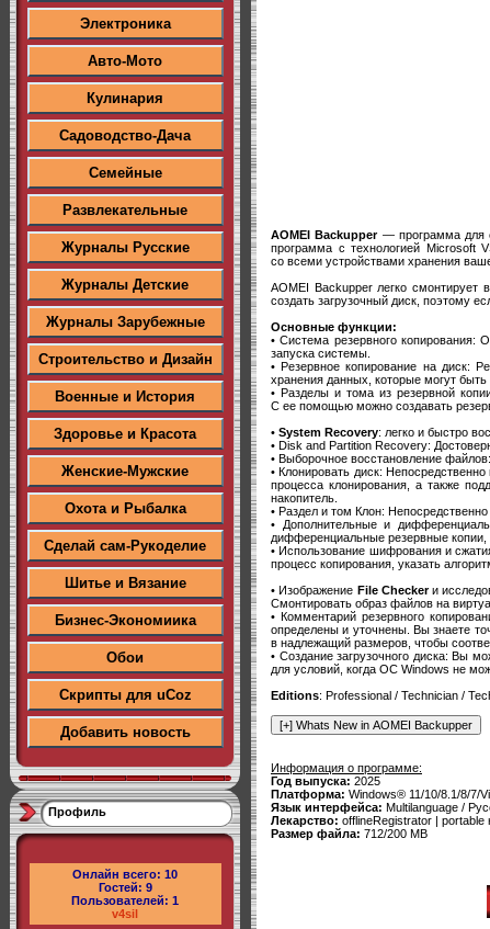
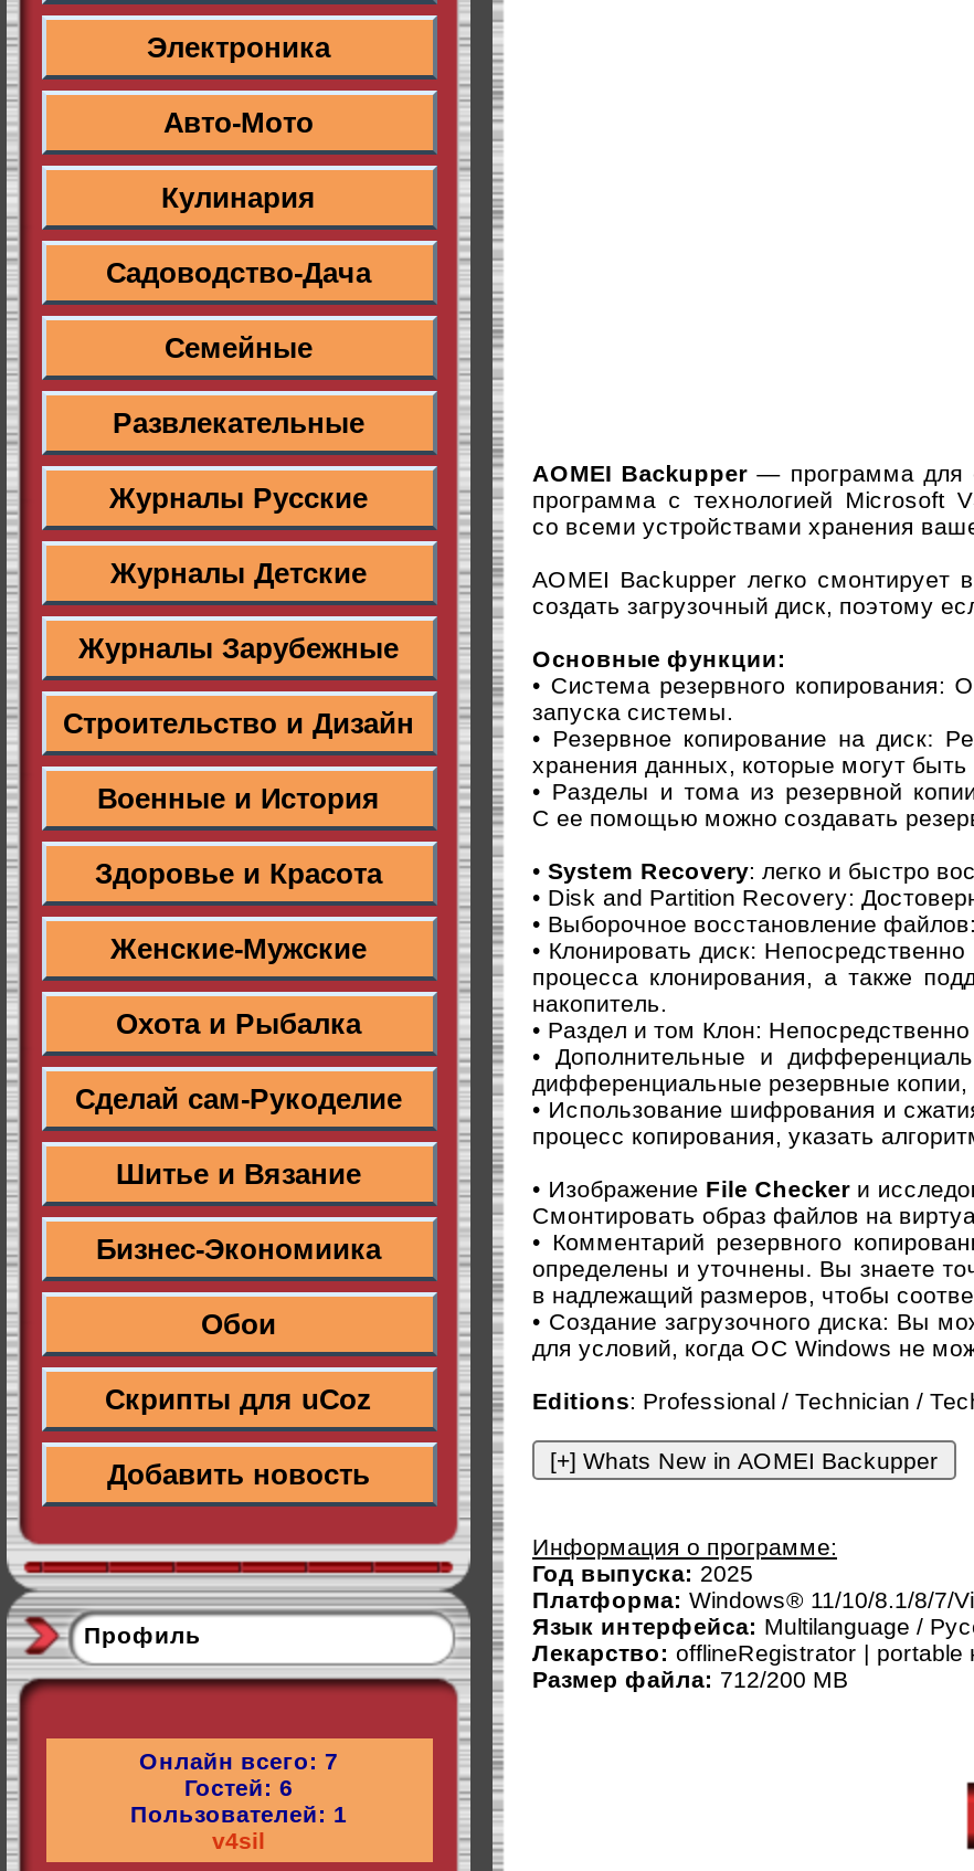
- Онлайн всего: 10
+ Онлайн всего: 7

- Гостей: 9
+ Гостей: 6
